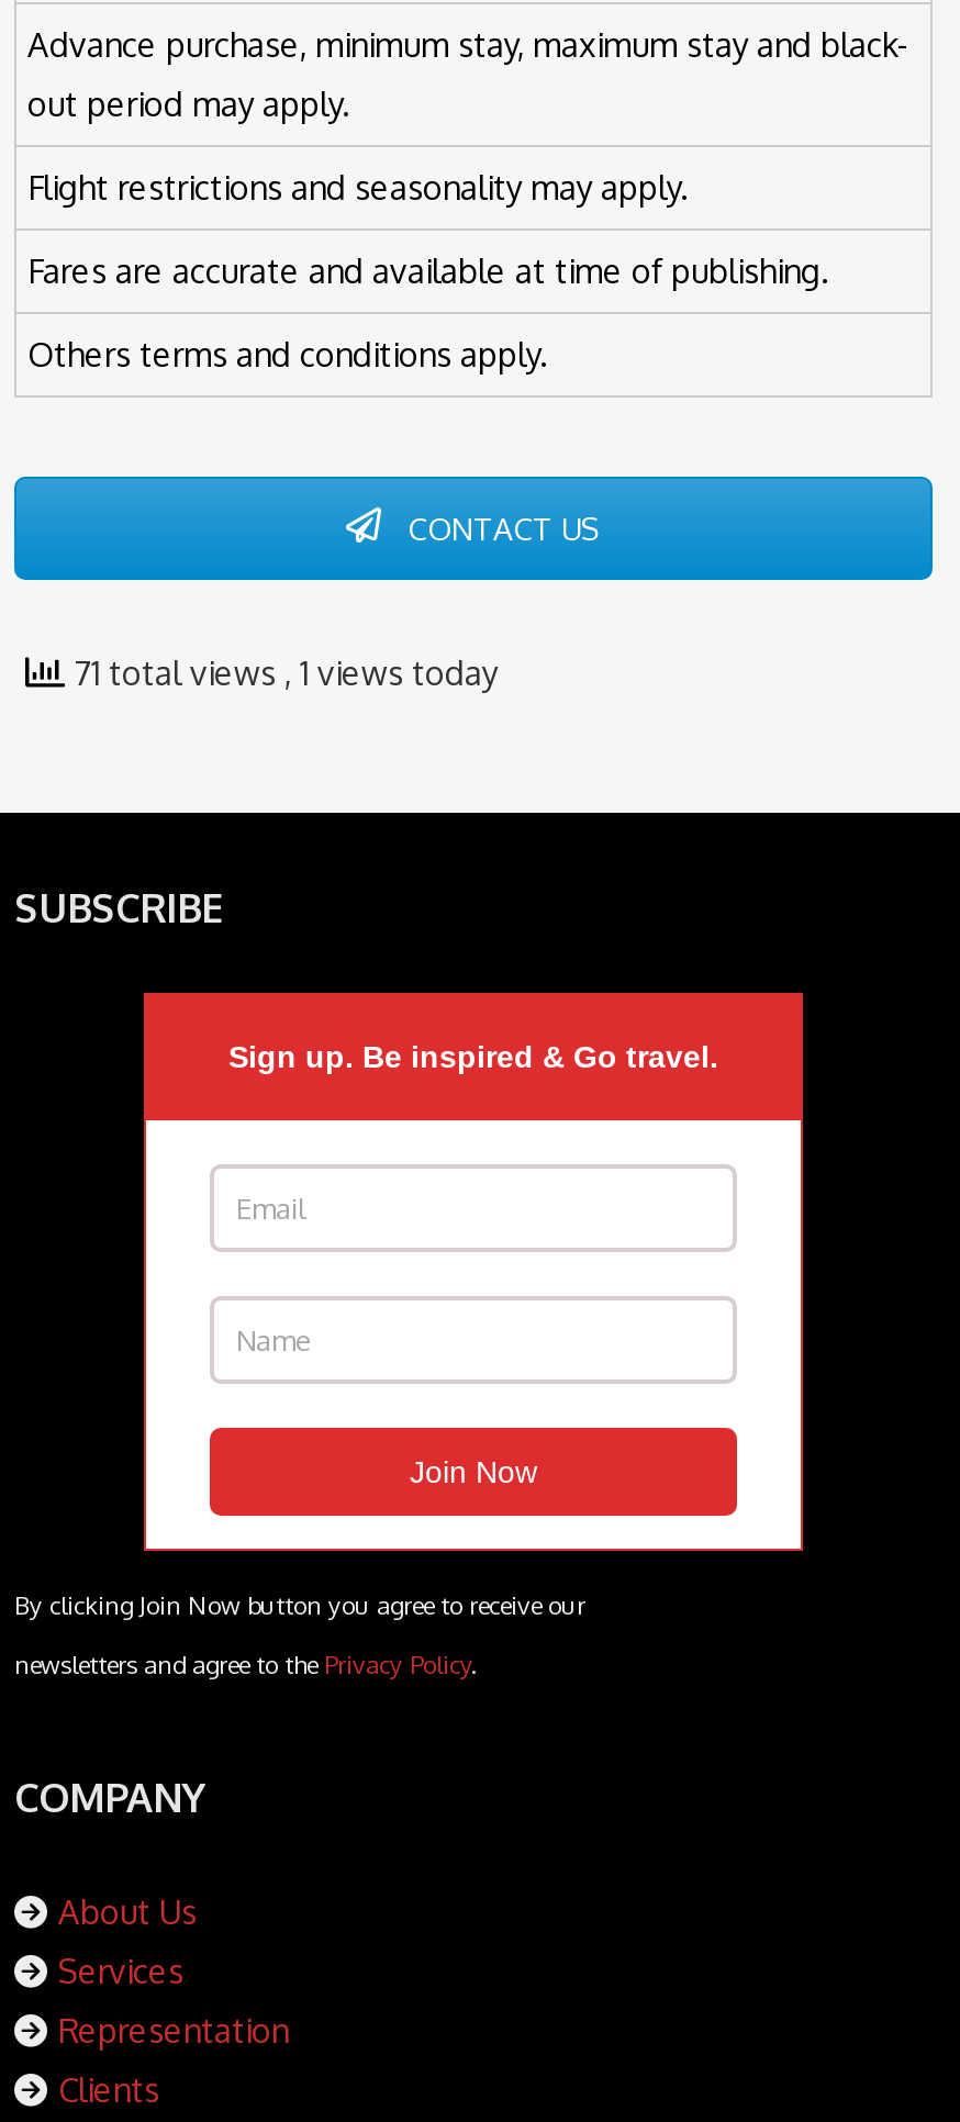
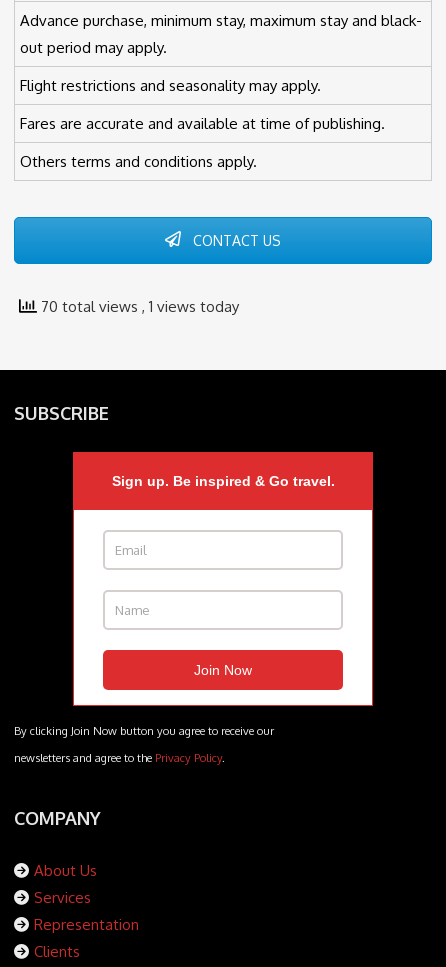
- 71 total views, 1 views today
+ 70 total views, 1 views today
